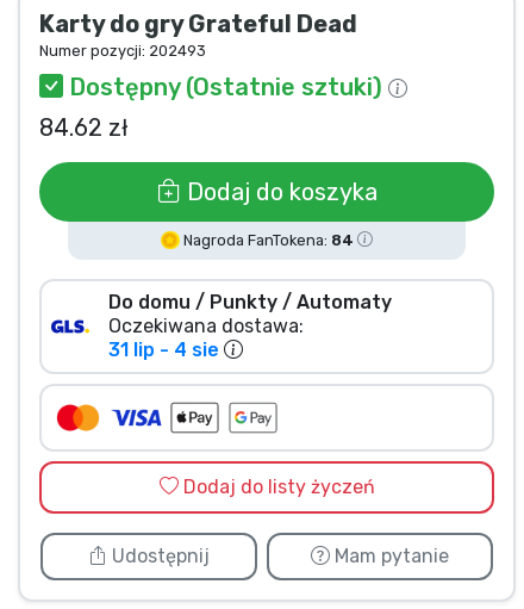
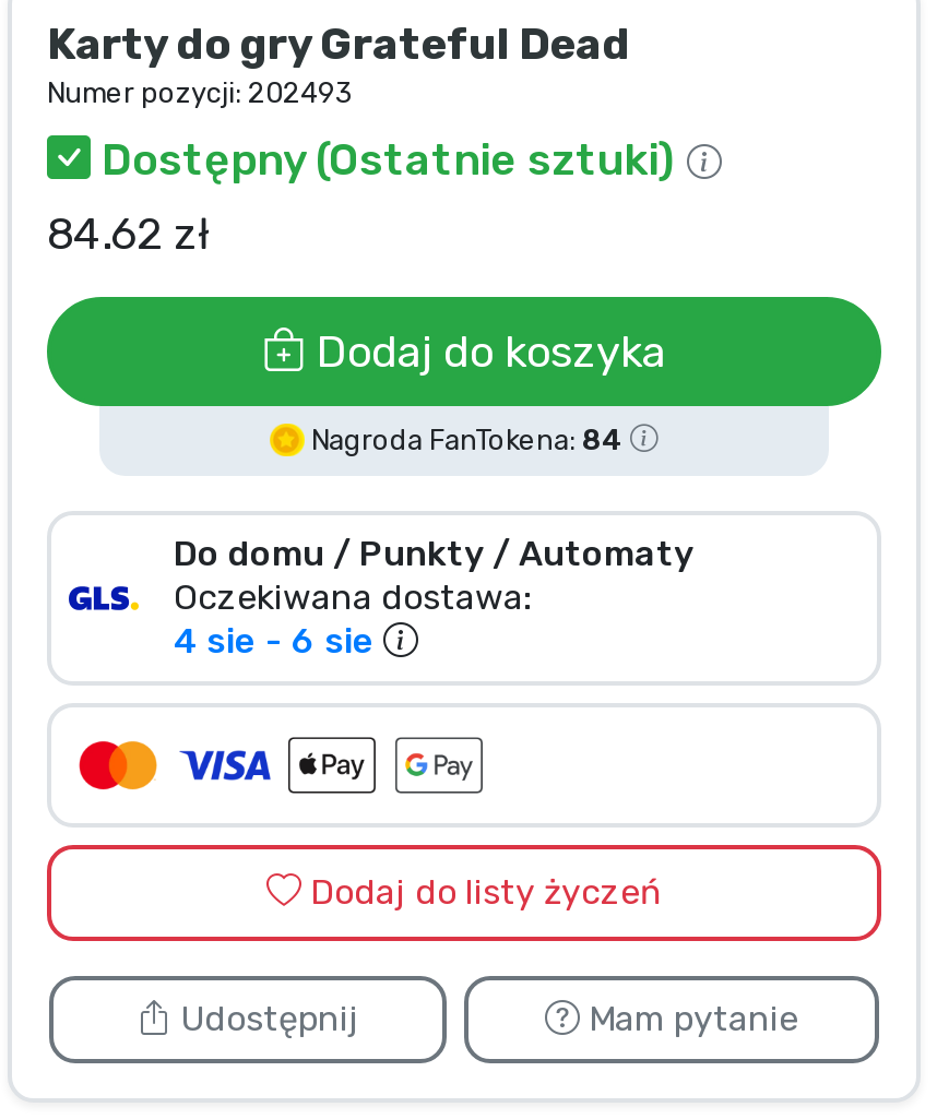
- 31 lip - 4 sie
+ 4 sie - 6 sie
